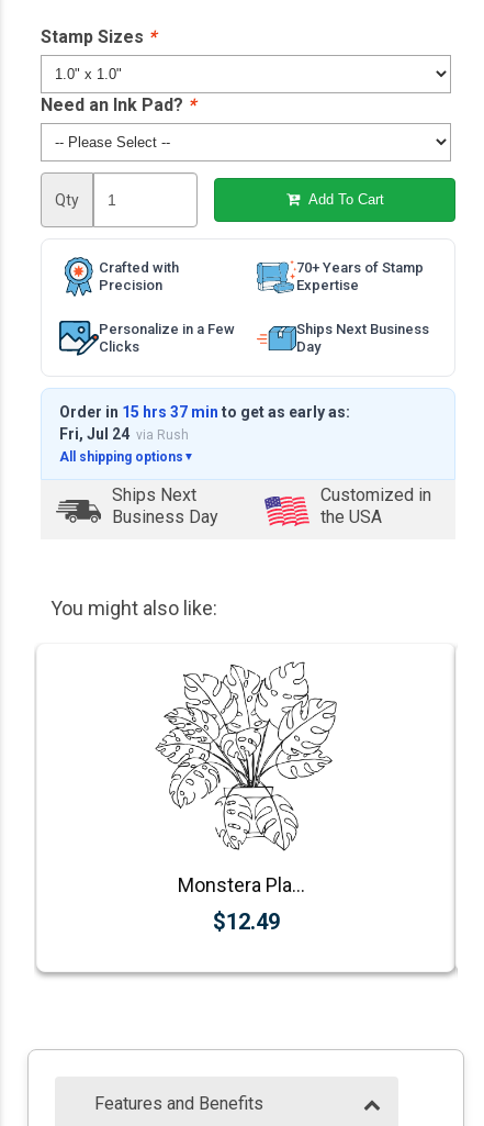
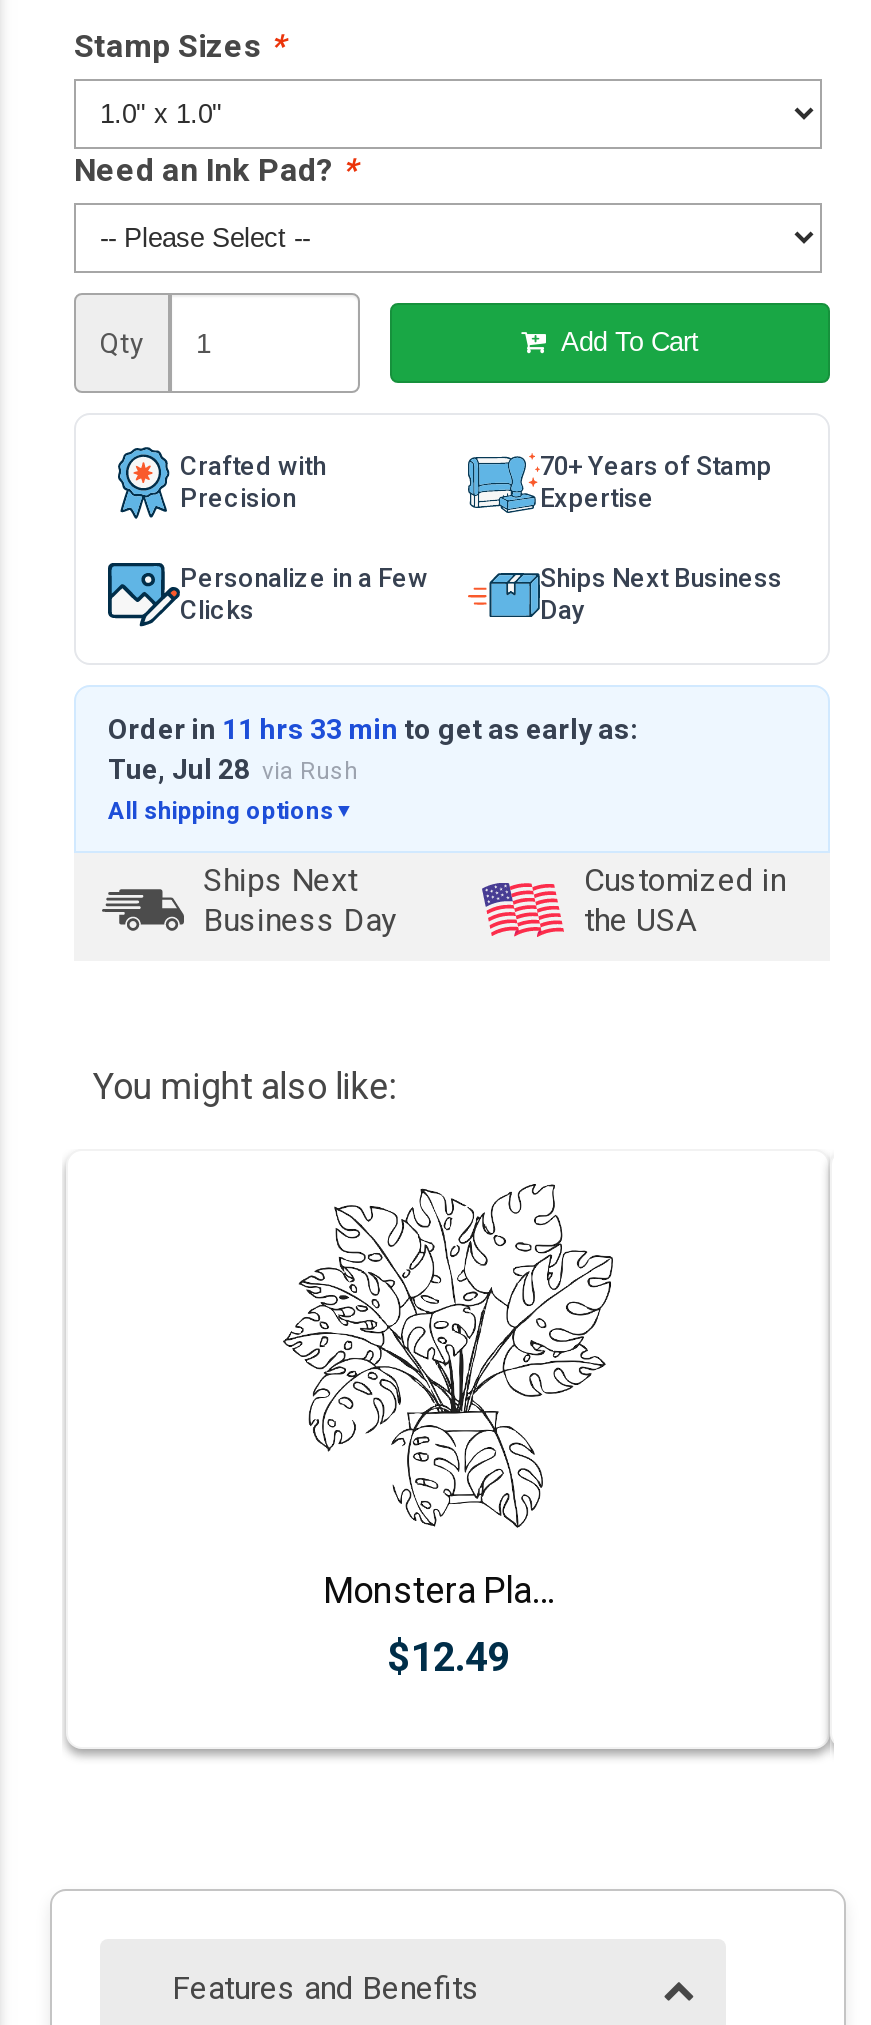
- Order in 15 hrs 37 min to get as early as:
+ Order in 11 hrs 33 min to get as early as:

- Fri, Jul 24 via Rush
+ Tue, Jul 28 via Rush
